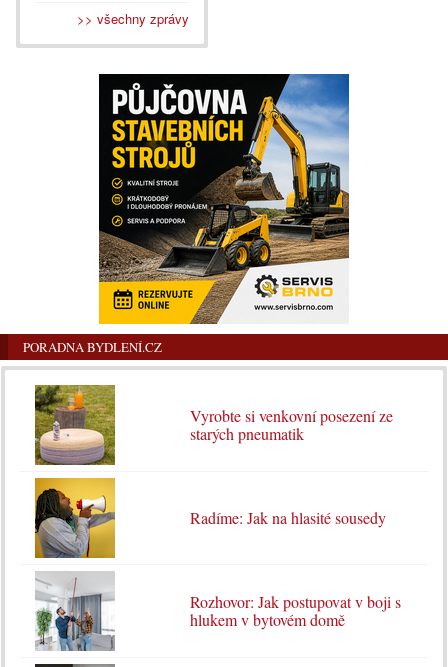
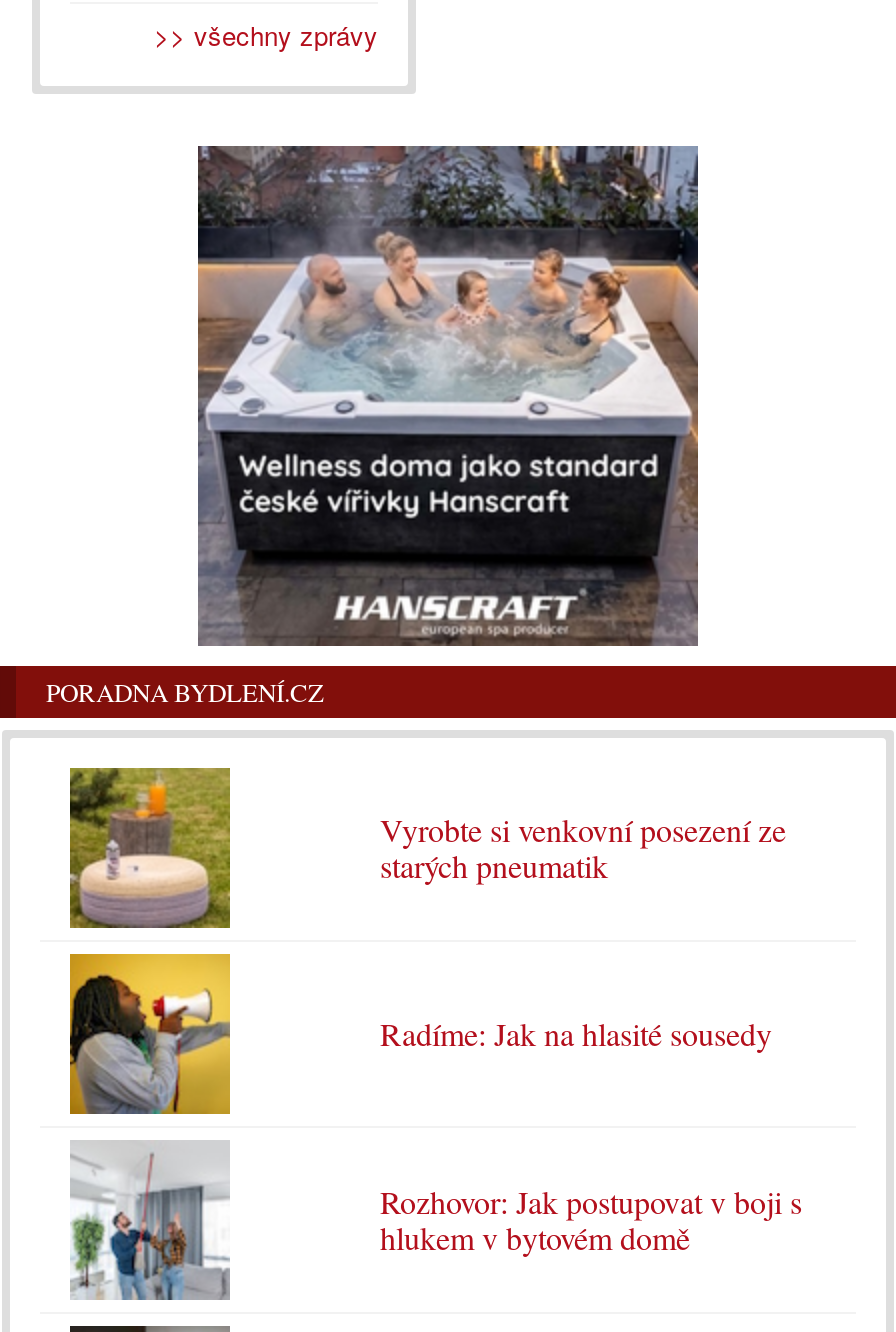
- [image]
+ [image]
